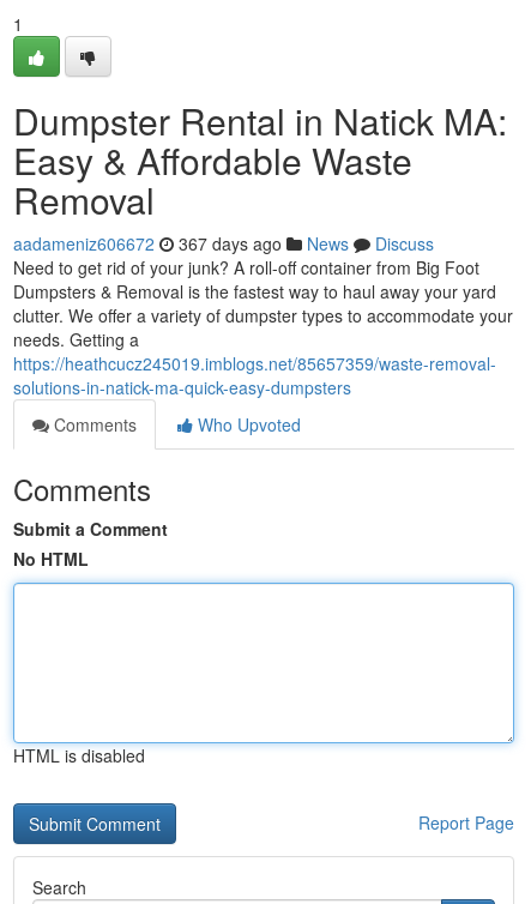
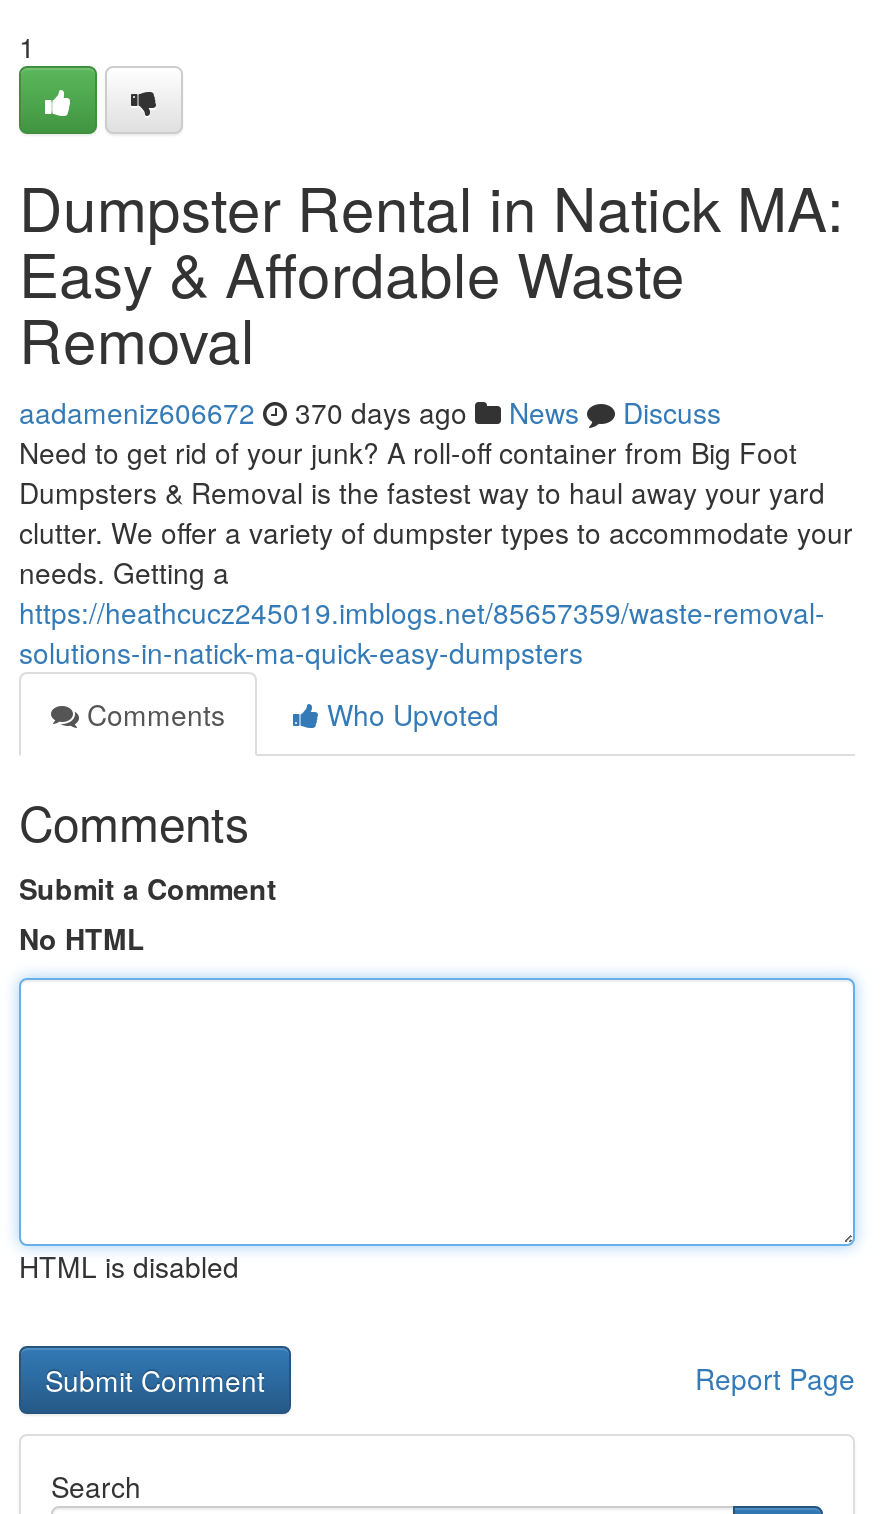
- aadameniz606672 367 days ago News Discuss
+ aadameniz606672 370 days ago News Discuss
